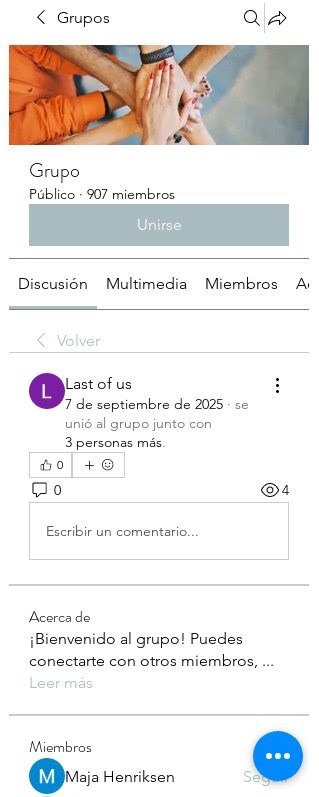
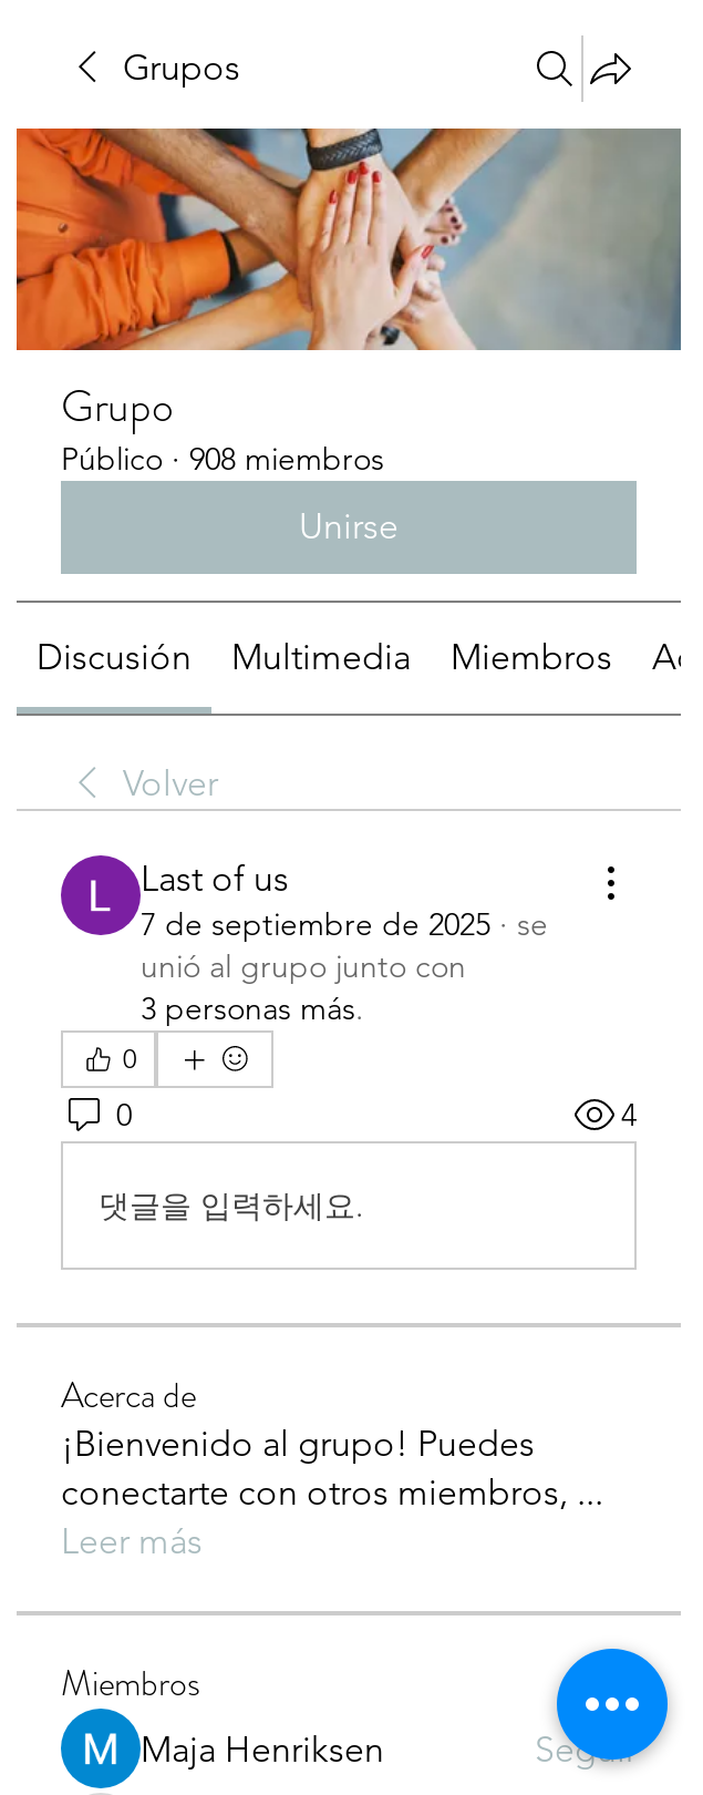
- Público · 907 miembros
+ Público · 908 miembros

- Escribir un comentario...
+ 댓글을 입력하세요.
